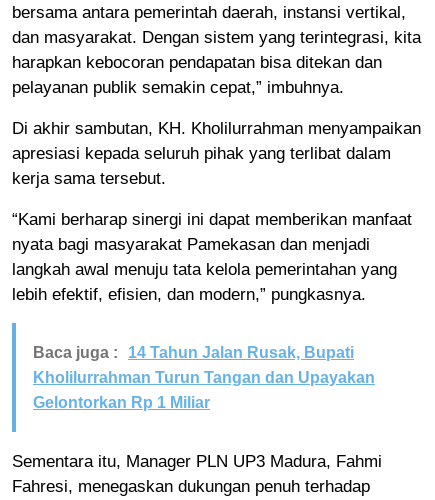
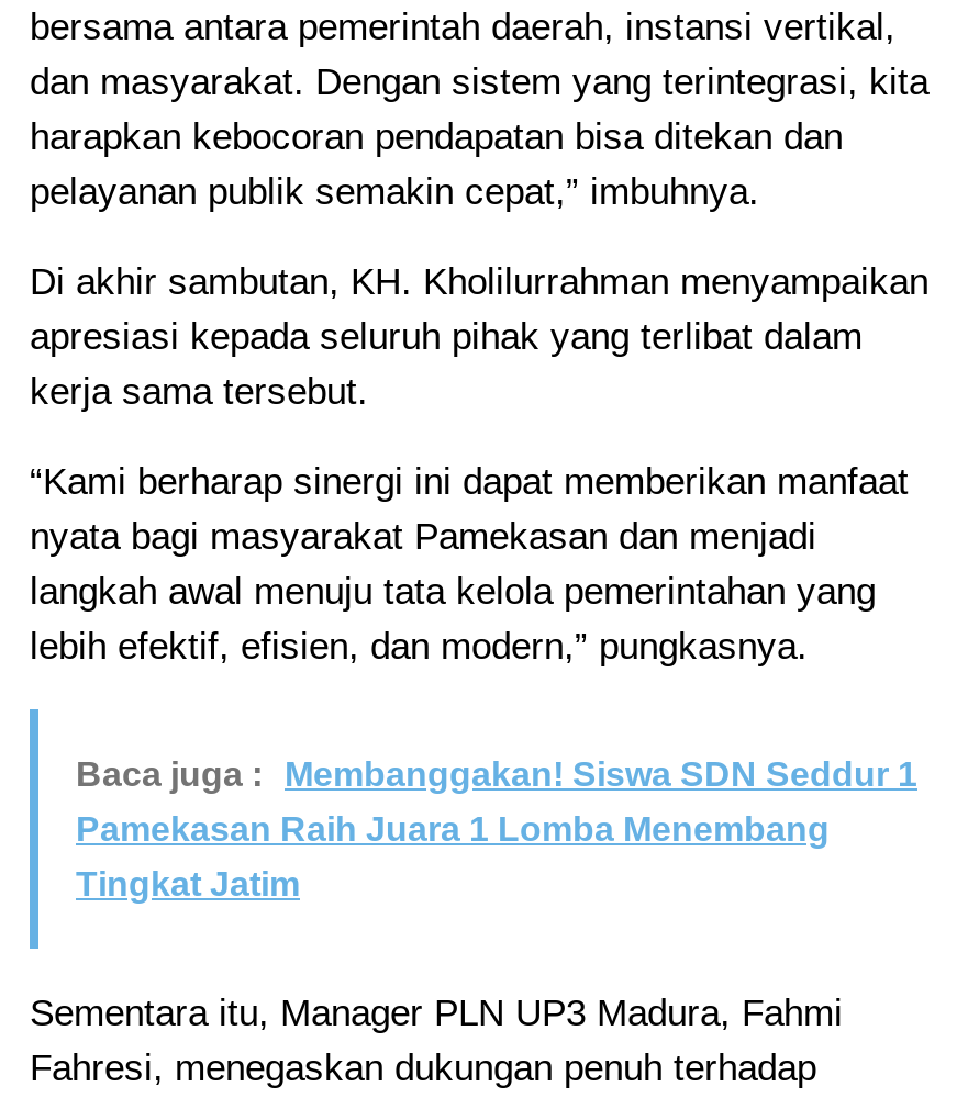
- Baca juga : 14 Tahun Jalan Rusak, Bupati
+ Baca juga : Membanggakan! Siswa SDN Seddur 1

- Kholilurrahman Turun Tangan dan Upayakan
+ Pamekasan Raih Juara 1 Lomba Menembang

- Gelontorkan Rp 1 Miliar
+ Tingkat Jatim
